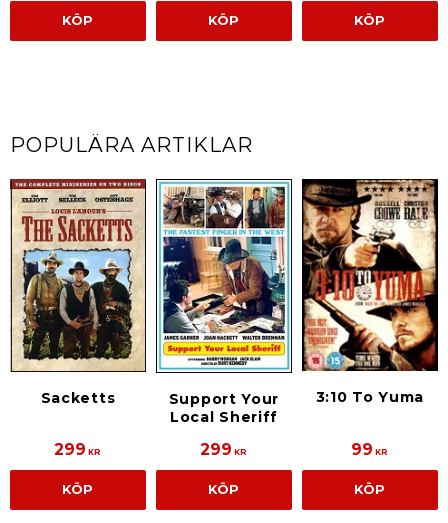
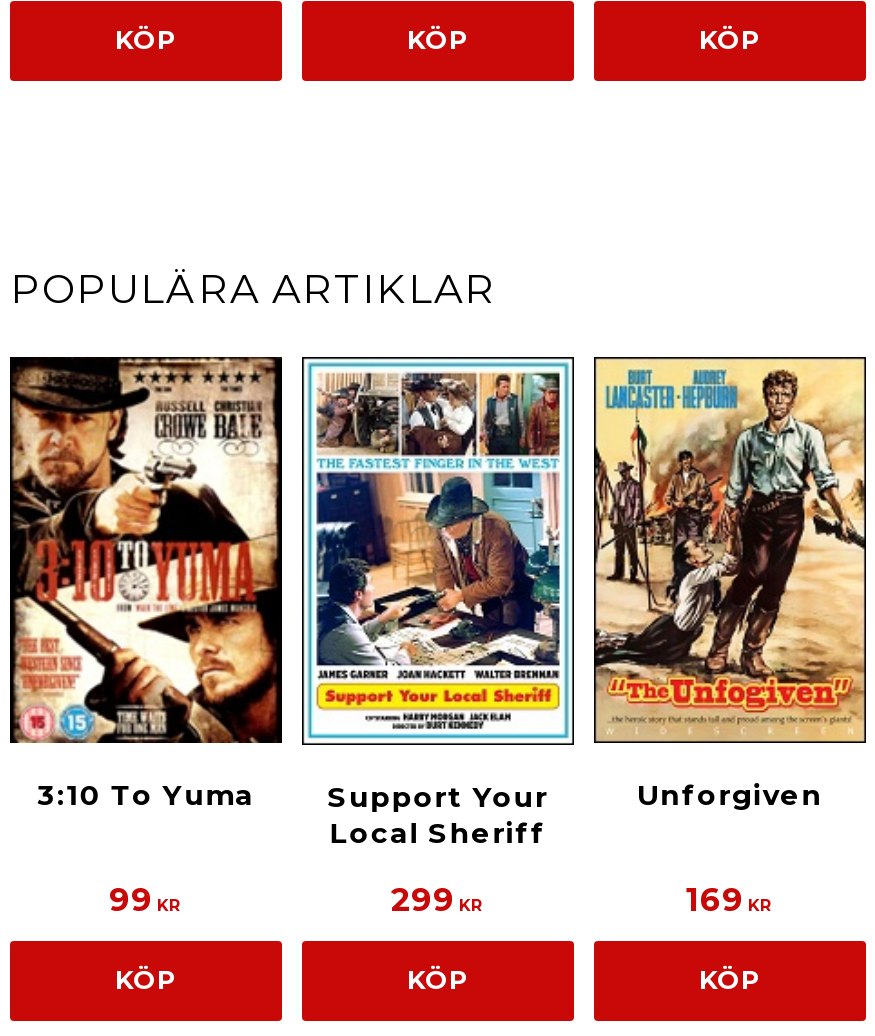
- [image]
- Sacketts
+ [image]
+ 3:10 To Yuma

- [image]
- 3:10 To Yuma
+ [image]
+ Unforgiven

- 299 KR
+ 99 KR

- 99 KR
+ 169 KR
